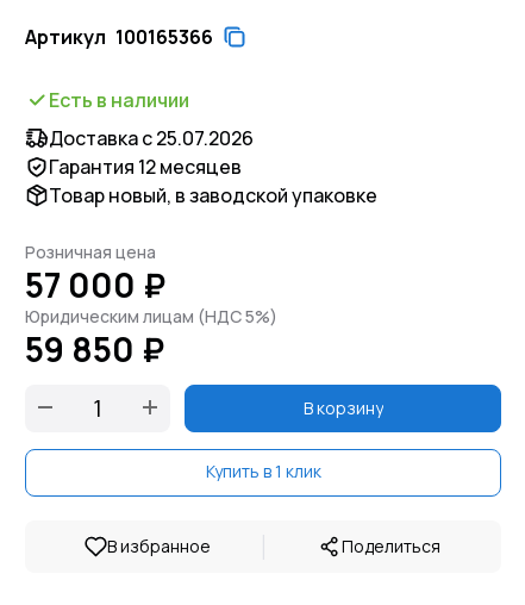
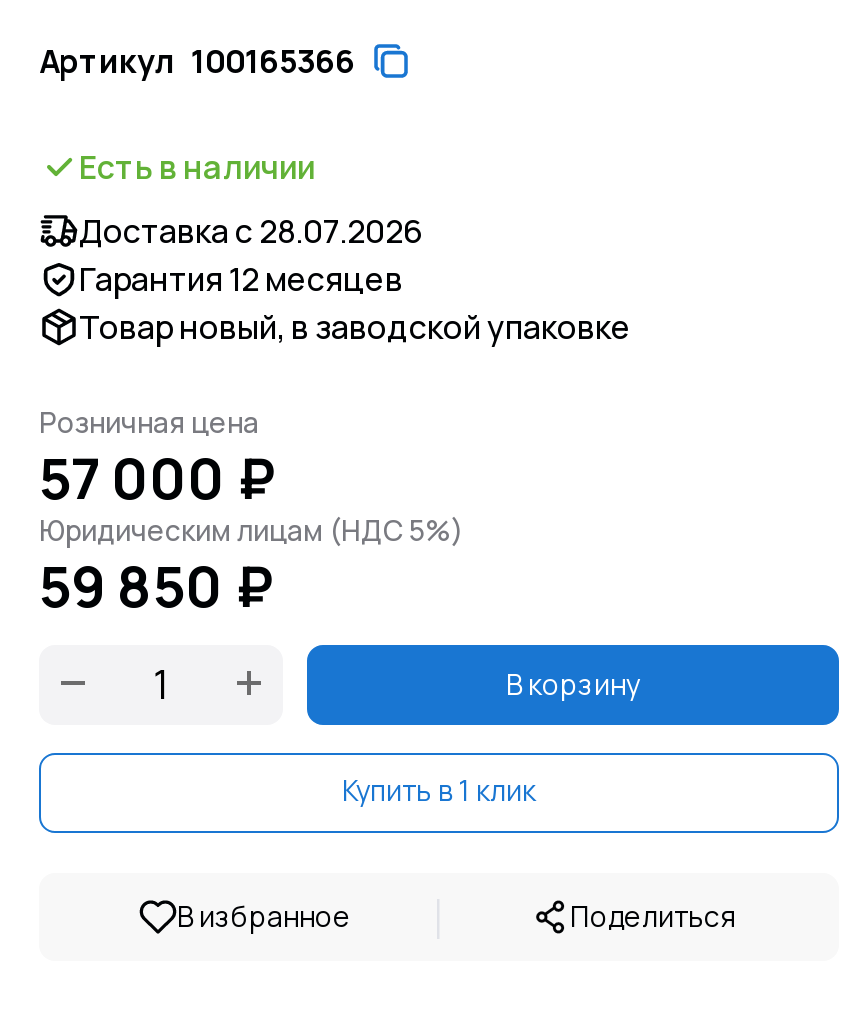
- Доставка с 25.07.2026
+ Доставка с 28.07.2026
